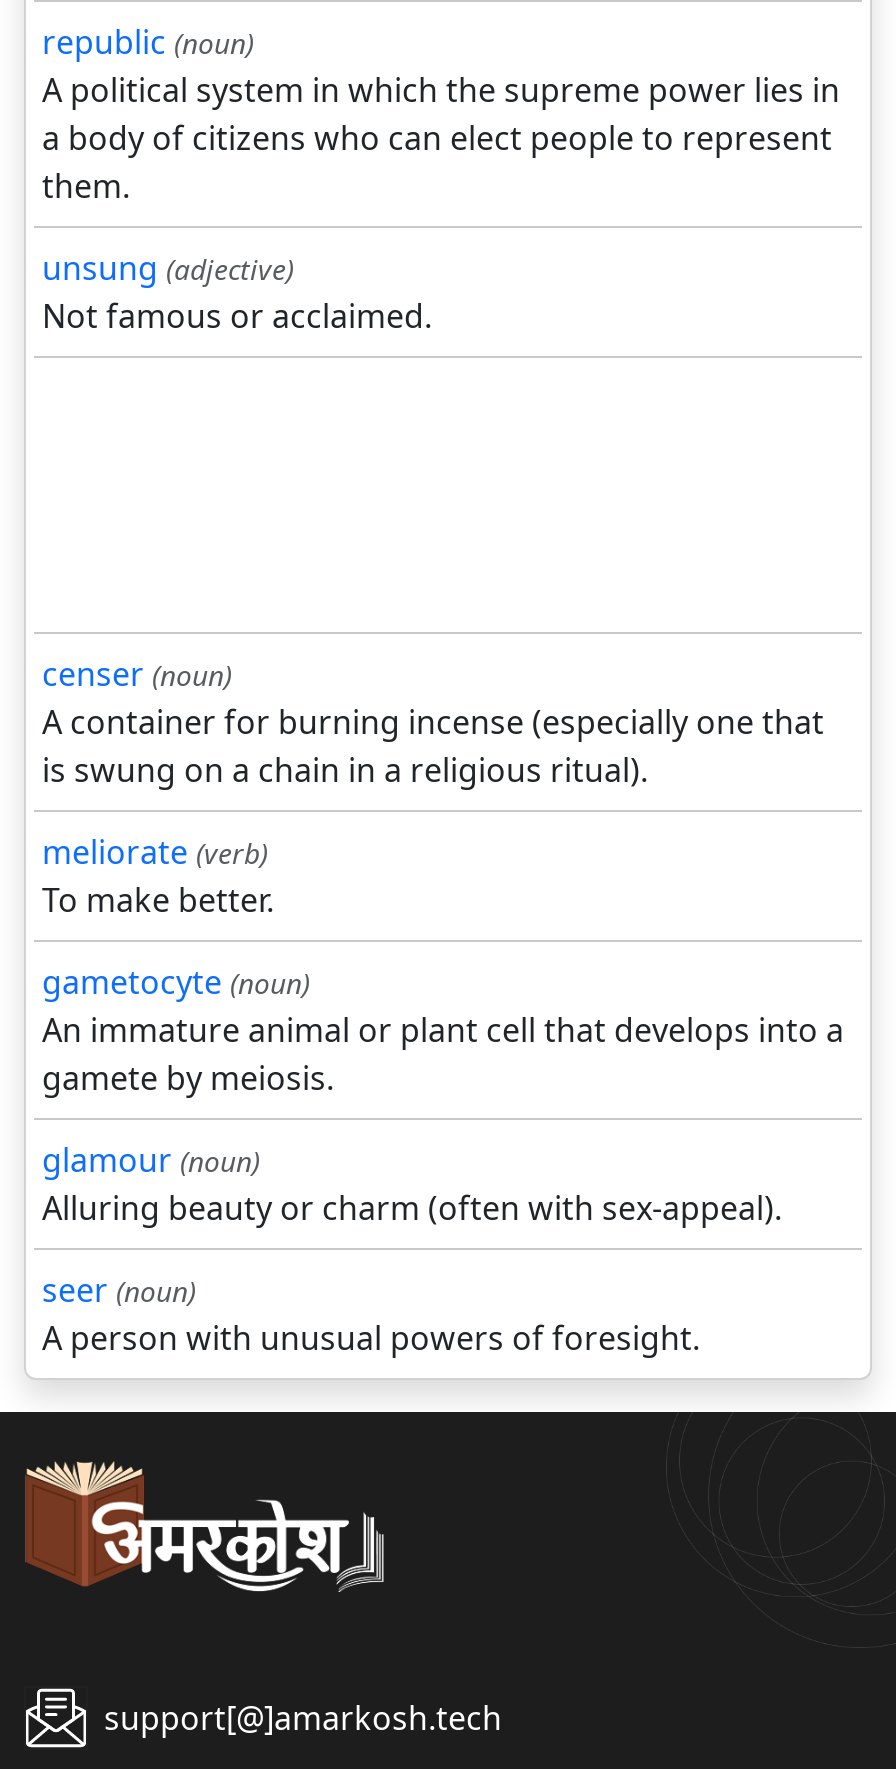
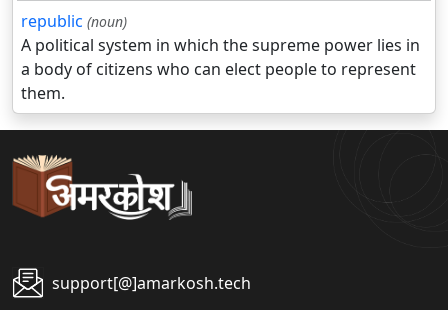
- unsung (adjective)
- Not famous or acclaimed.

- censer (noun)
- A container for burning incense (especially one that
- is swung on a chain in a religious ritual).
- meliorate (verb)
- To make better.
- gametocyte (noun)
- An immature animal or plant cell that develops into a
- gamete by meiosis.
- glamour (noun)
- Alluring beauty or charm (often with sex-appeal).
- seer (noun)
- A person with unusual powers of foresight.
